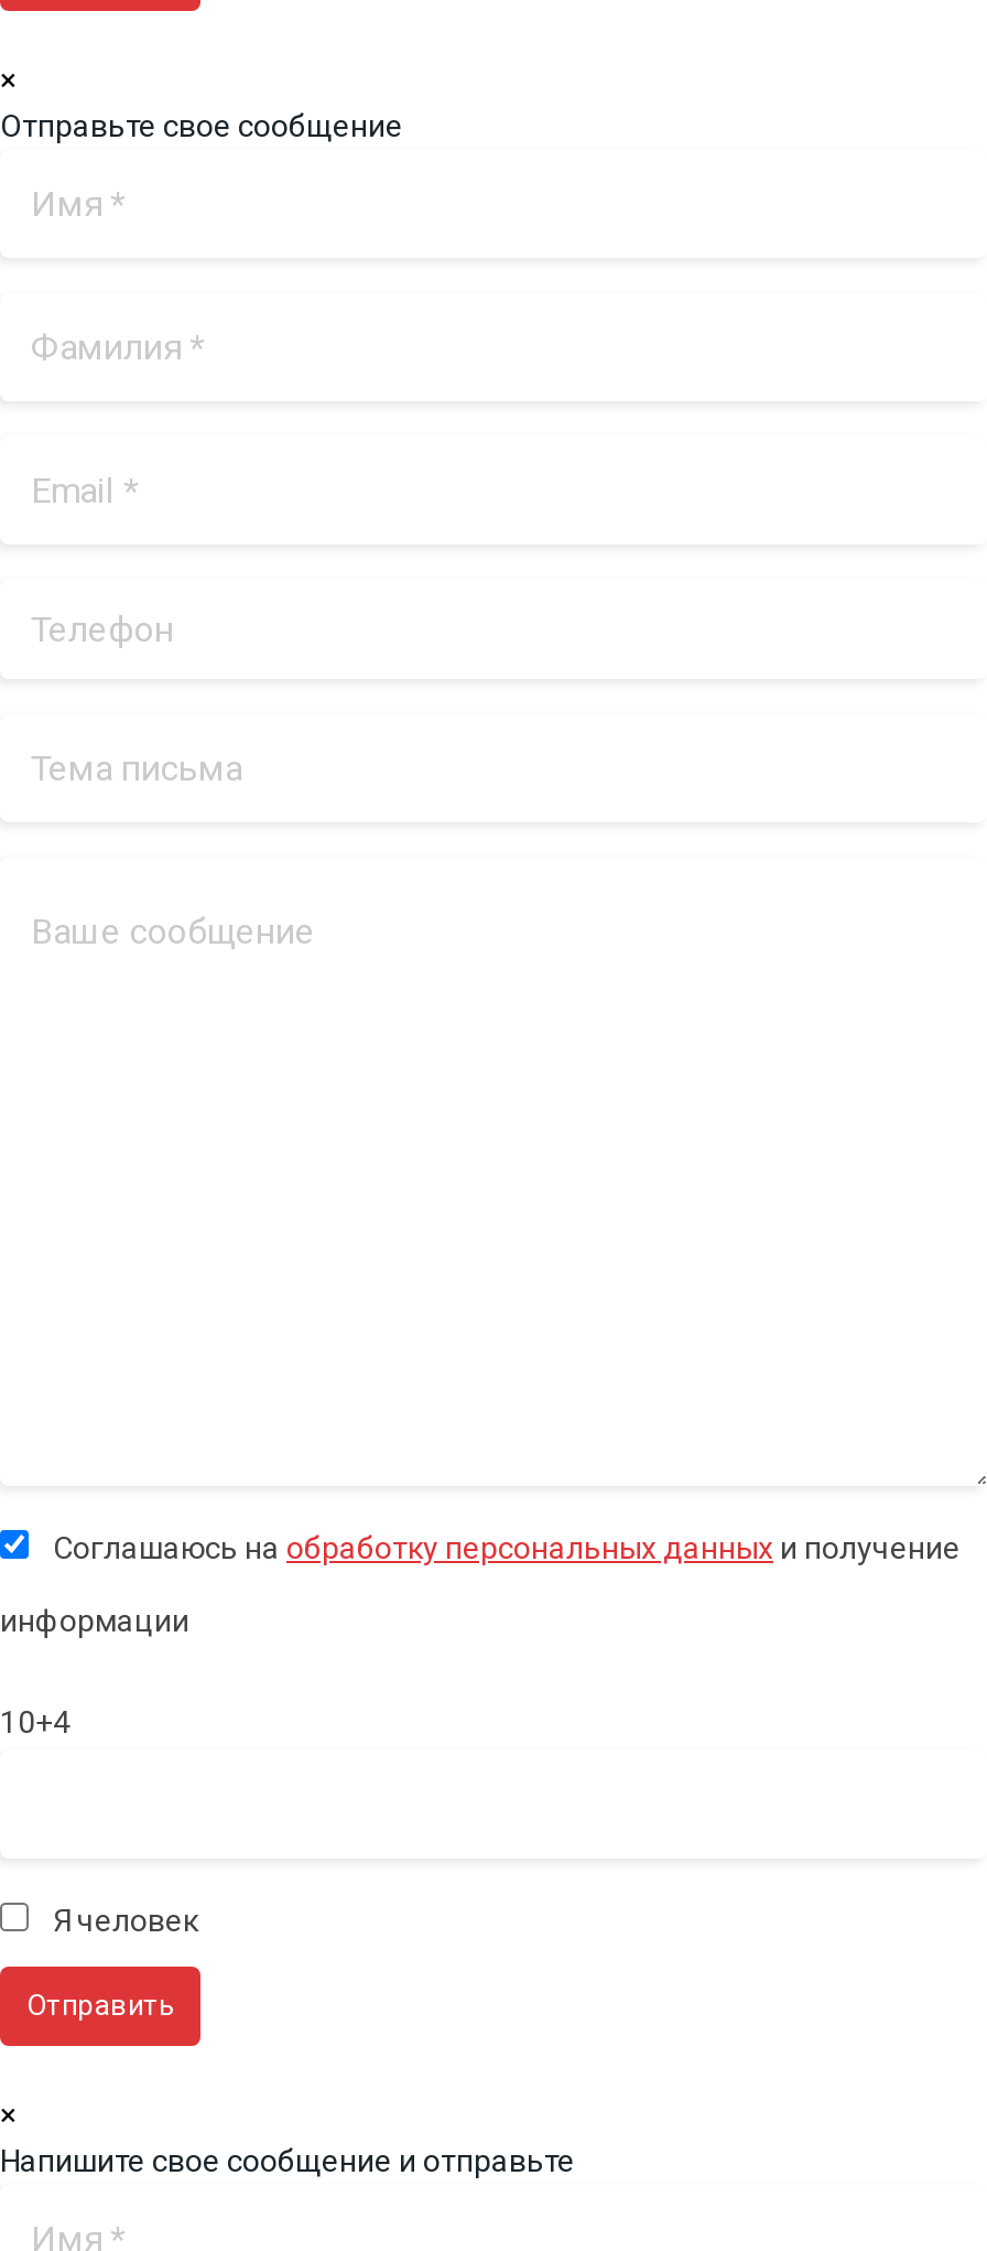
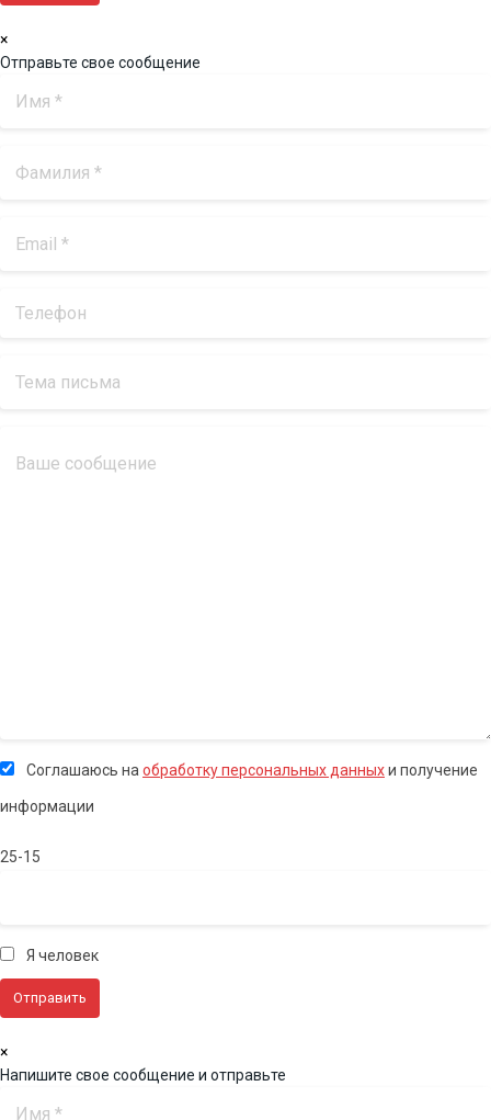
- 10+4
+ 25-15
